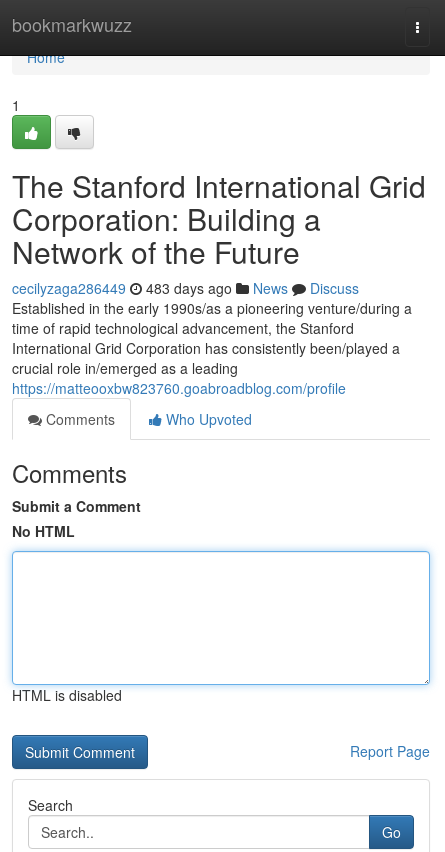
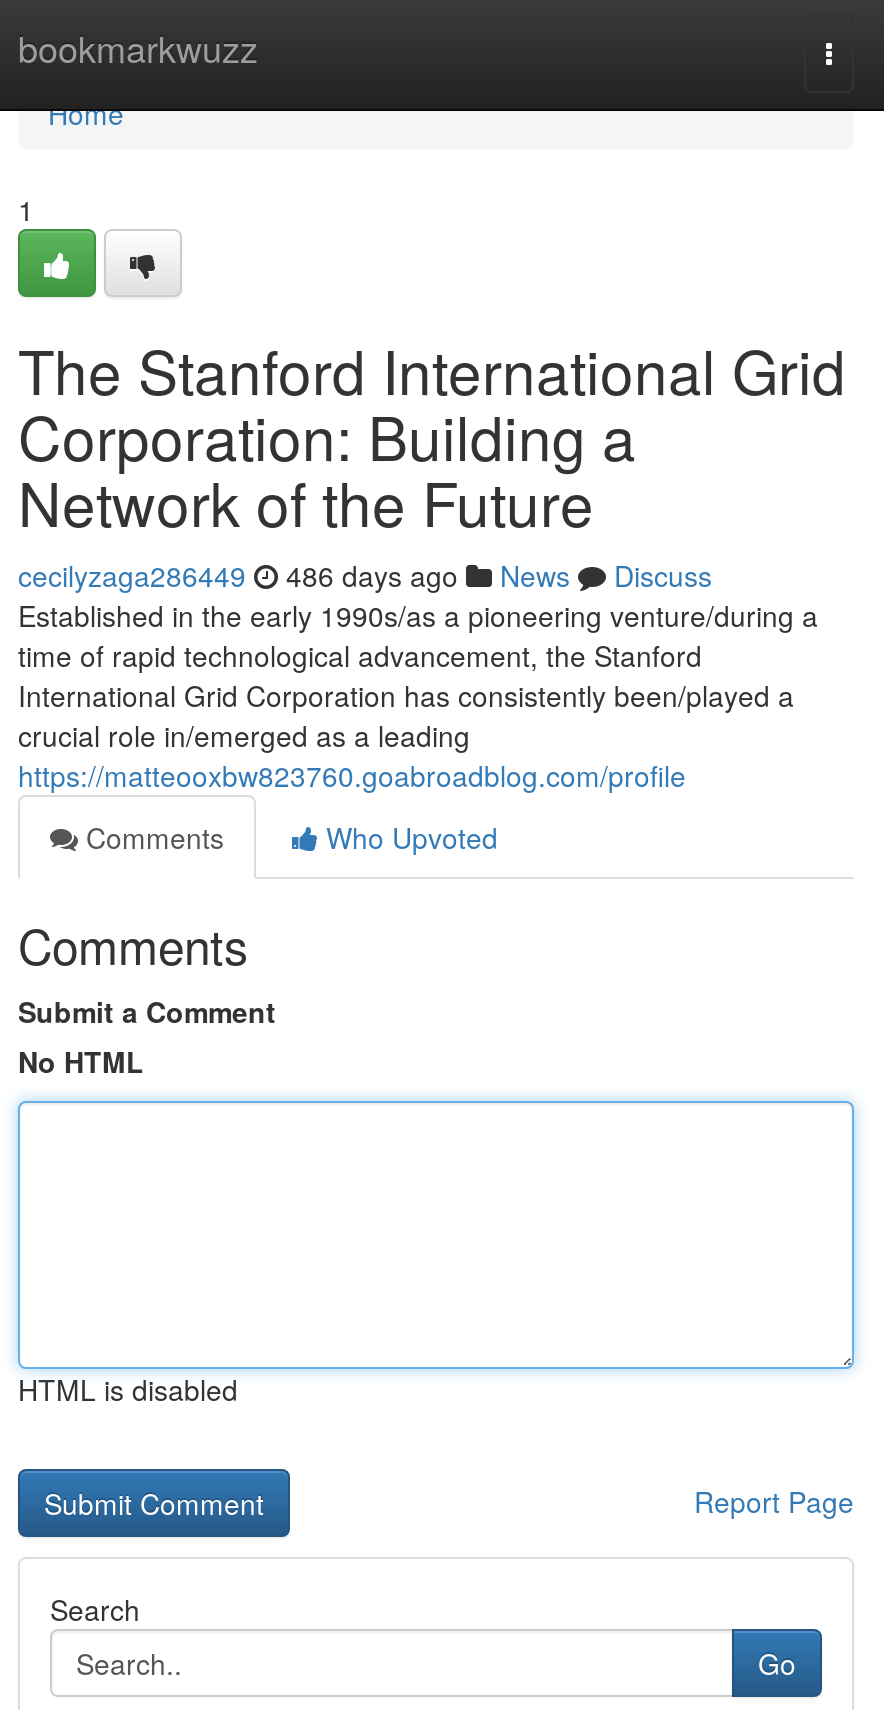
- cecilyzaga286449 483 days ago News Discuss
+ cecilyzaga286449 486 days ago News Discuss
